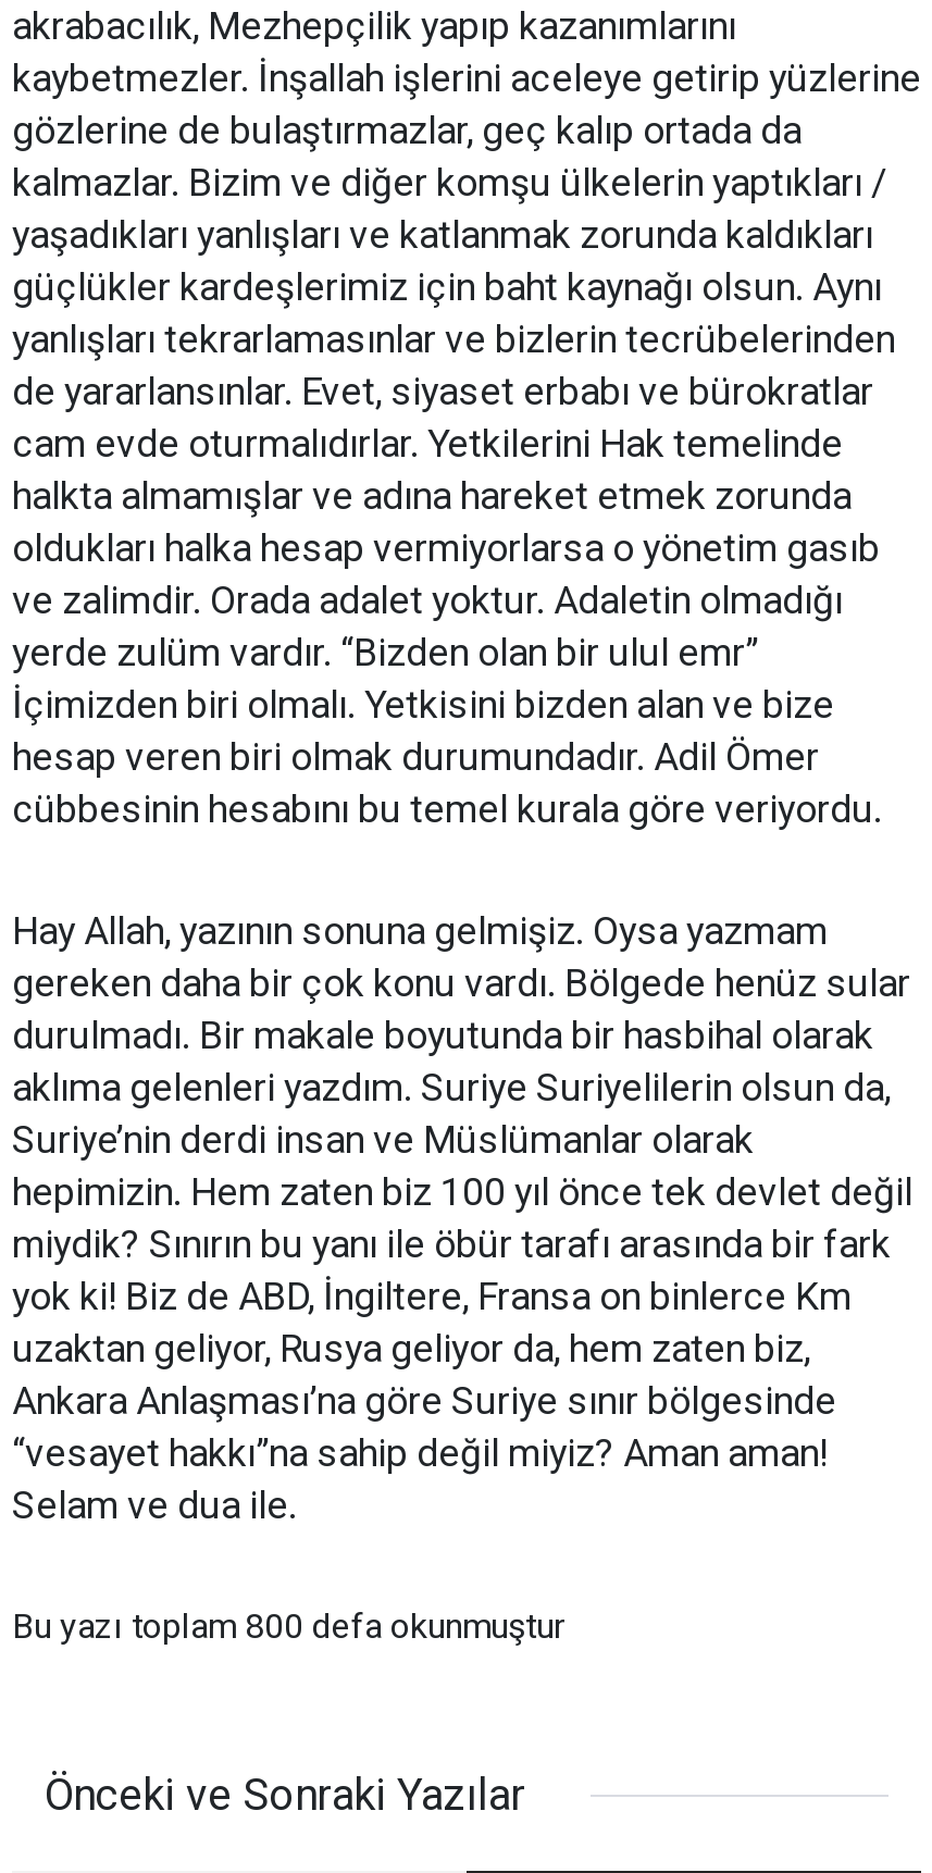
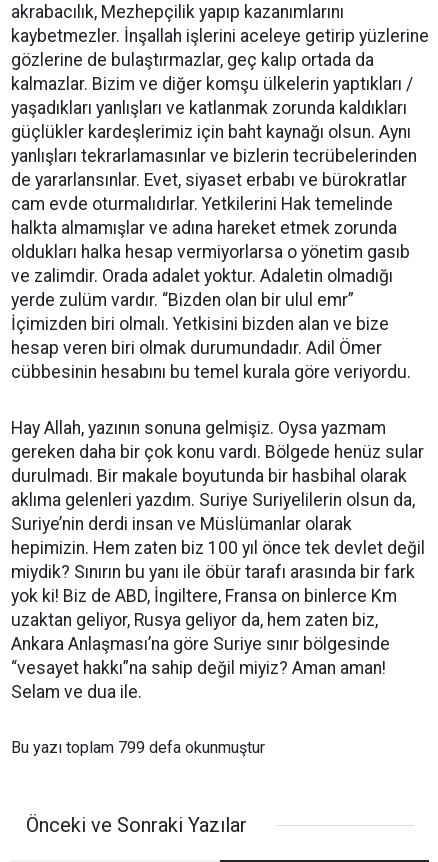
- Bu yazı toplam 800 defa okunmuştur
+ Bu yazı toplam 799 defa okunmuştur
